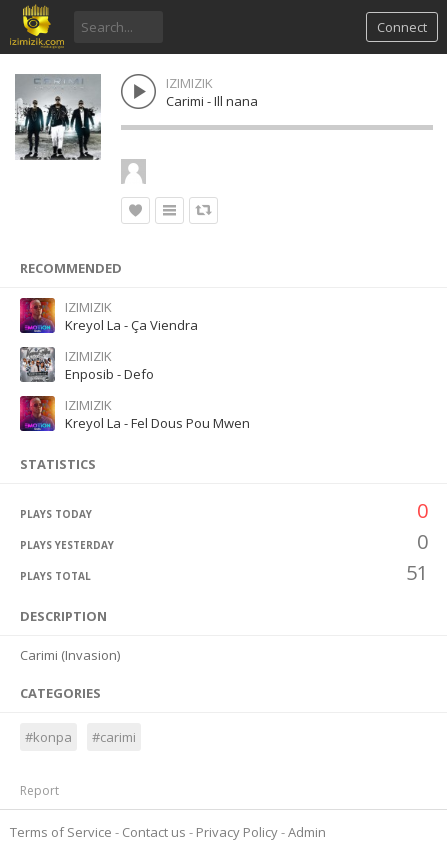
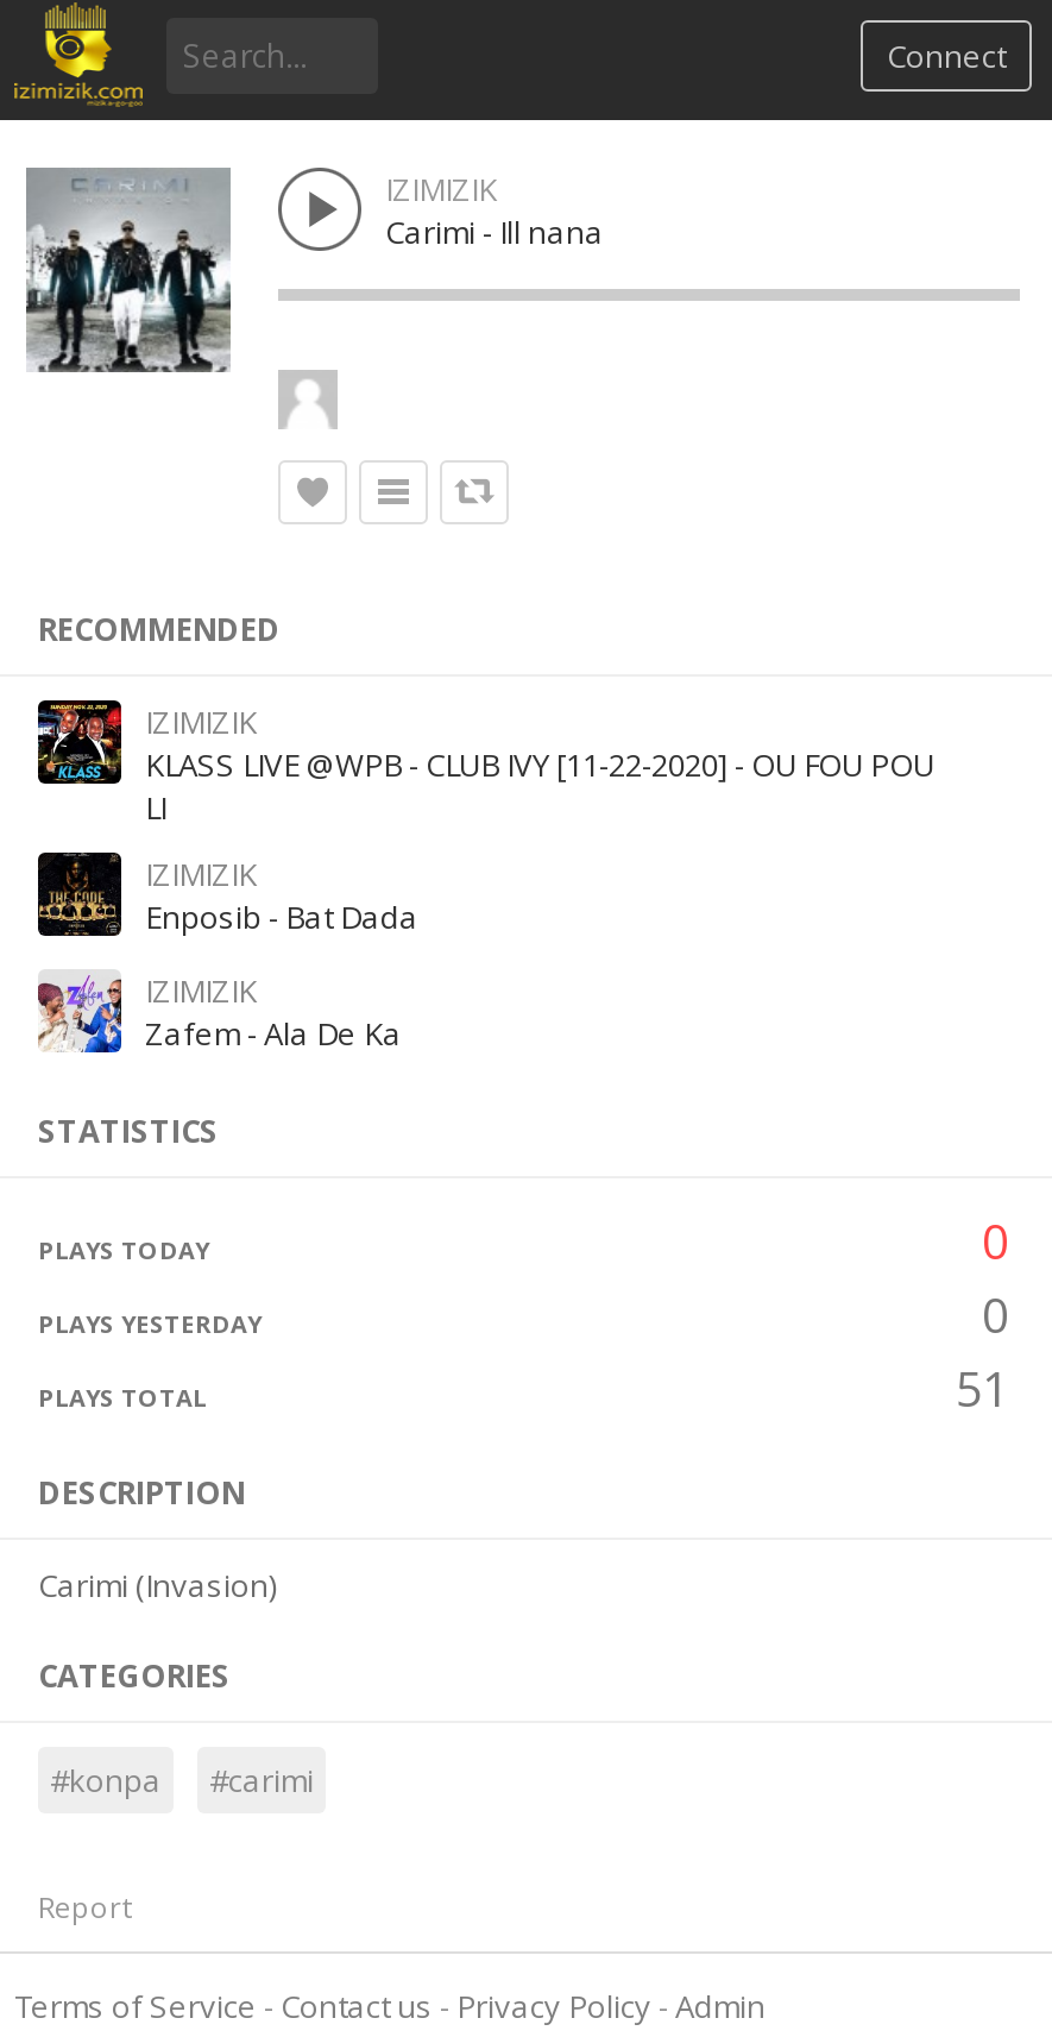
- [image]
- Kreyol La - Ça Viendra
+ [image]
+ KLASS LIVE @WPB - CLUB IVY [11-22-2020] - OU FOU POU
+ LI

- [image]
- Enposib - Defo
+ [image]
+ Enposib - Bat Dada

- [image]
- Kreyol La - Fel Dous Pou Mwen
+ [image]
+ Zafem - Ala De Ka
